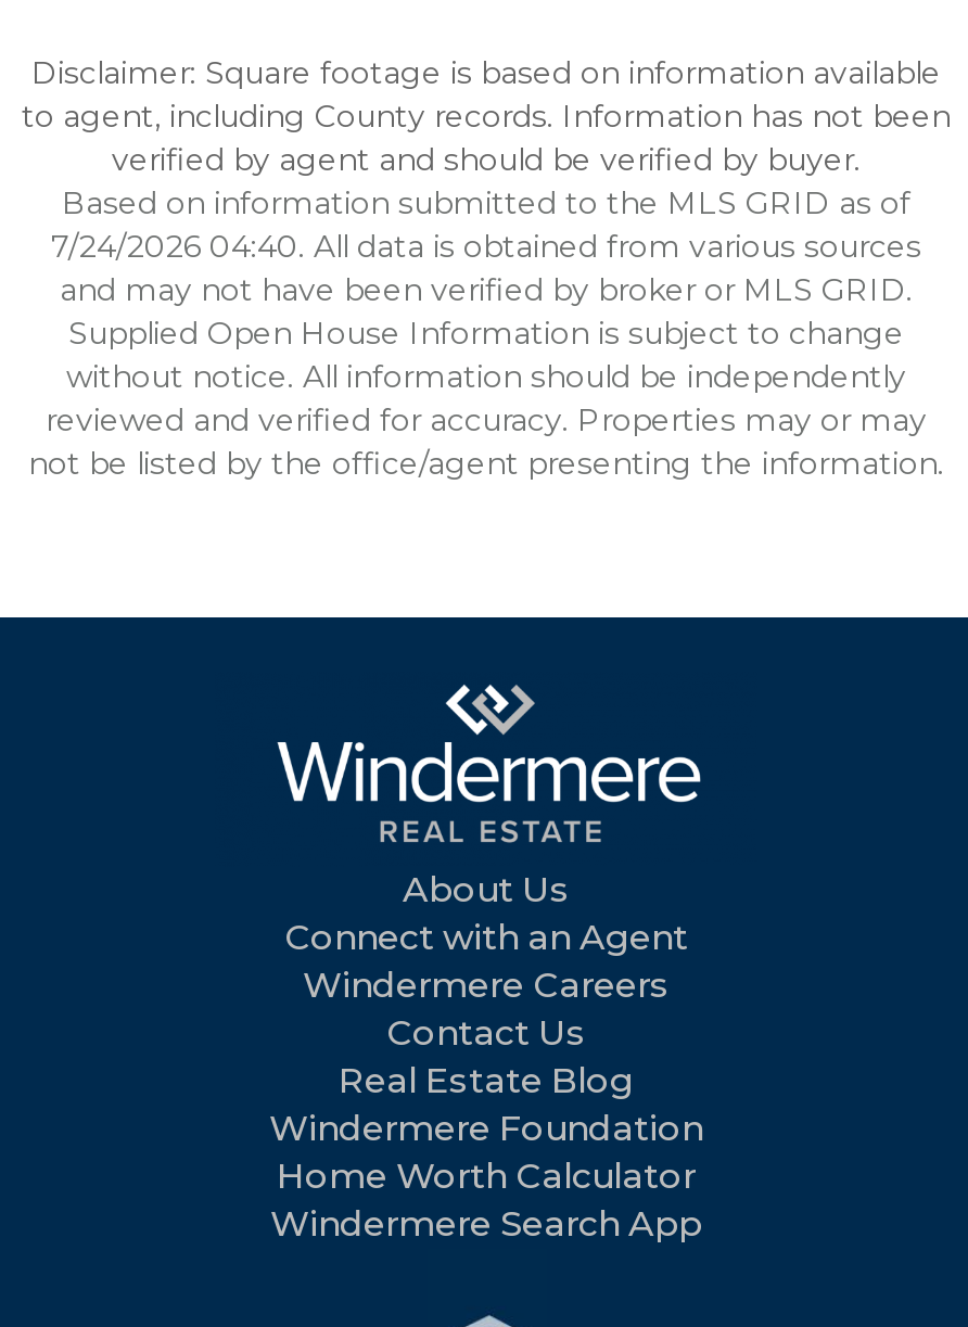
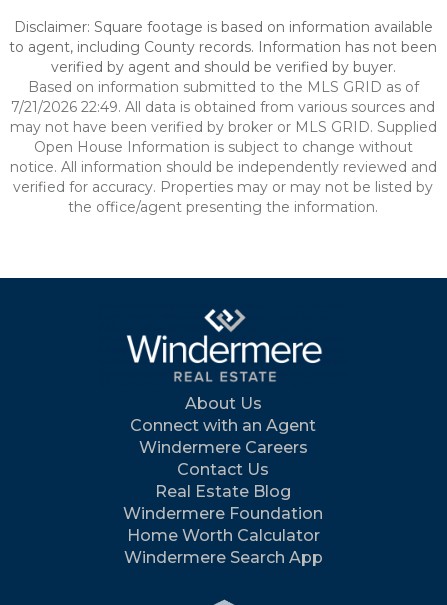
- 7/24/2026 04:40. All data is obtained from various sources
- and may not have been verified by broker or MLS GRID.
- Supplied Open House Information is subject to change
- without notice. All information should be independently
- reviewed and verified for accuracy. Properties may or may
- not be listed by the office/agent presenting the information.
+ 7/21/2026 22:49. All data is obtained from various sources and
+ may not have been verified by broker or MLS GRID. Supplied
+ Open House Information is subject to change without
+ notice. All information should be independently reviewed and
+ verified for accuracy. Properties may or may not be listed by
+ the office/agent presenting the information.
